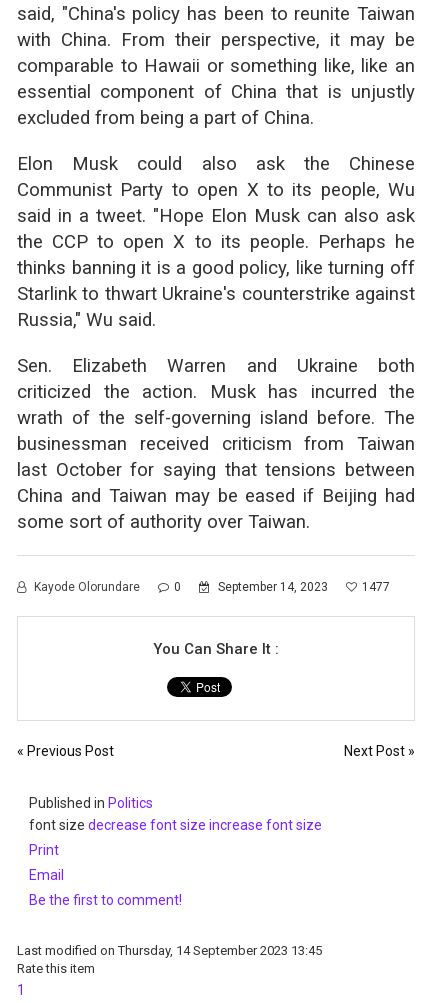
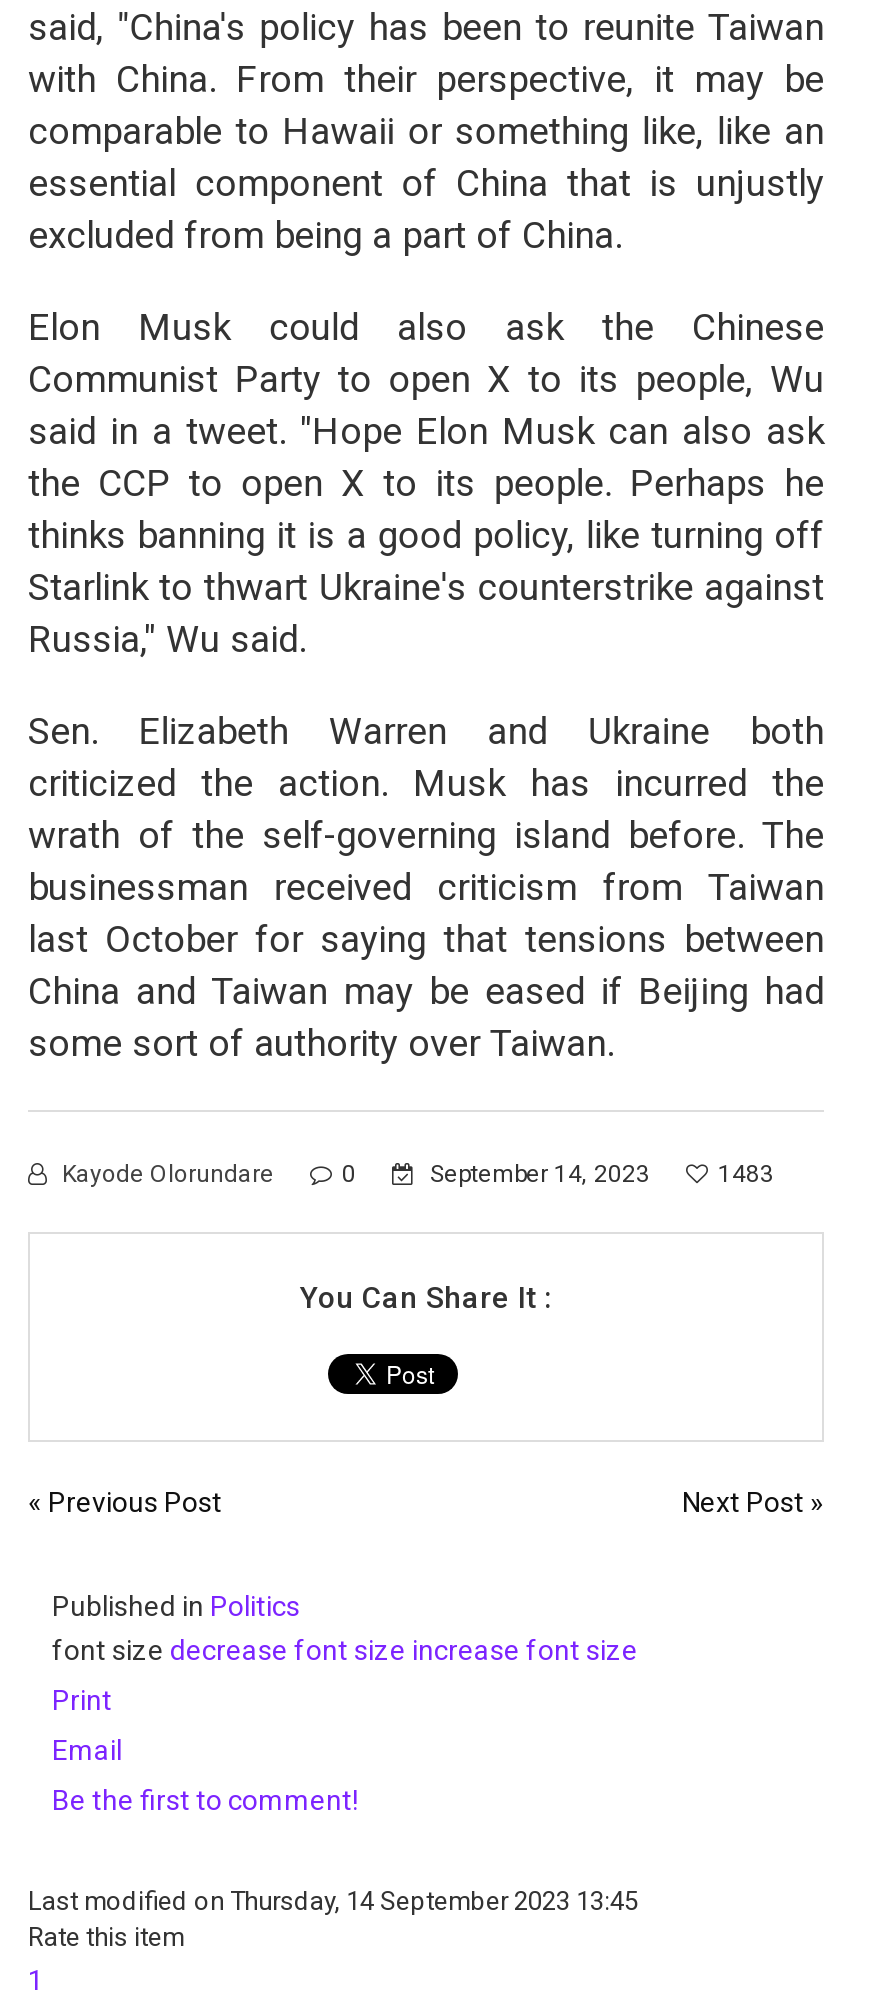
- 1477
+ 1483
